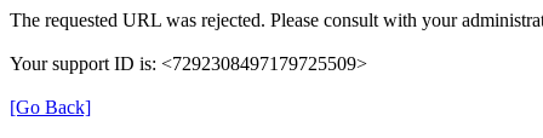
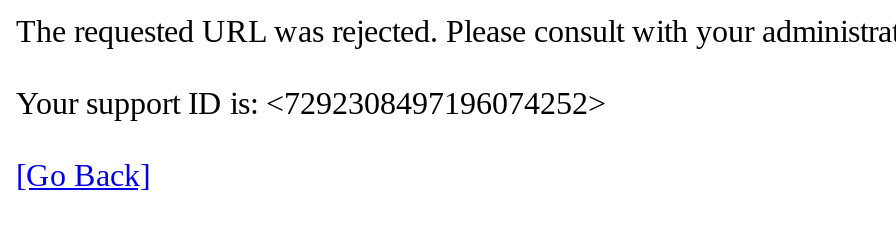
- Your support ID is: <7292308497179725509>
+ Your support ID is: <7292308497196074252>
